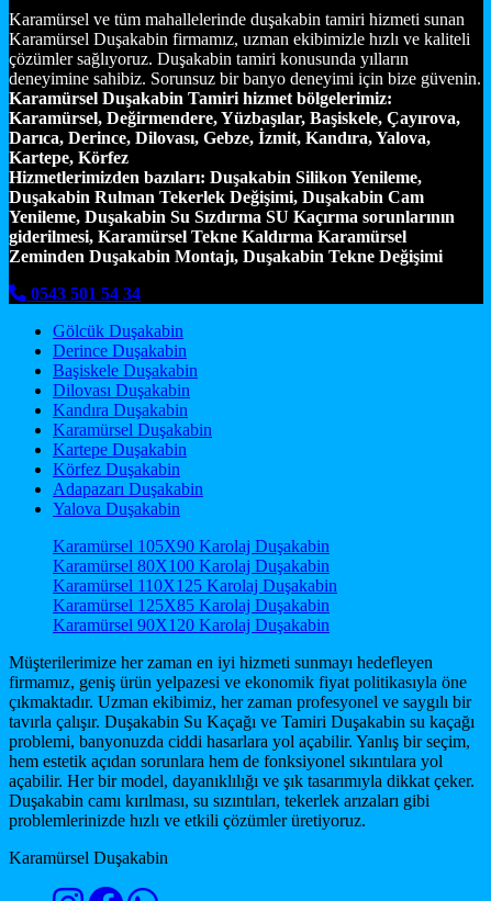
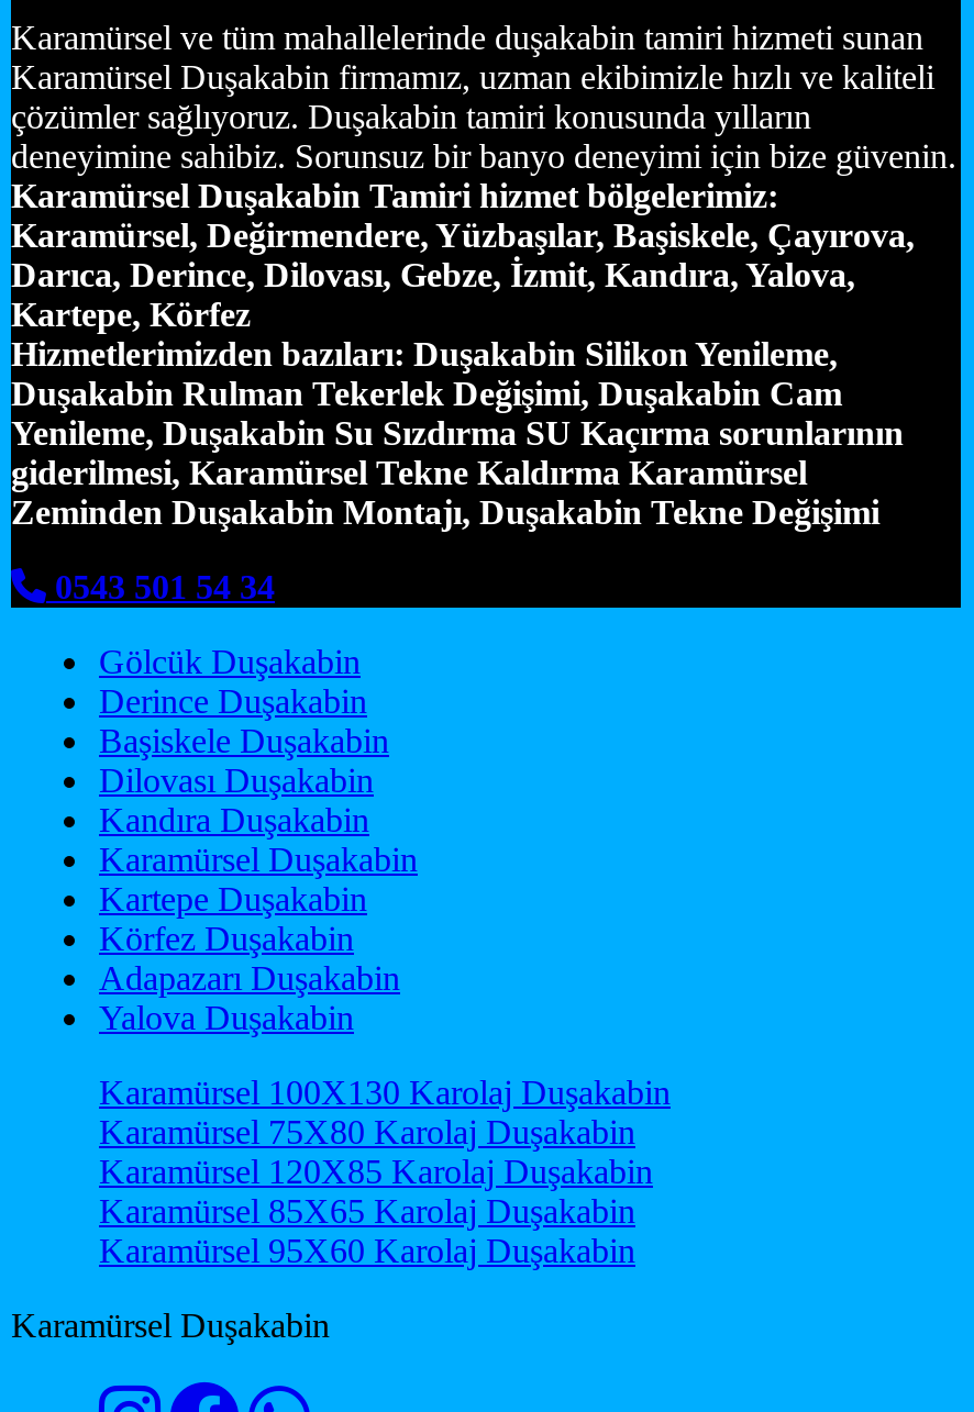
- Karamürsel 105X90 Karolaj Duşakabin
- Karamürsel 80X100 Karolaj Duşakabin
- Karamürsel 110X125 Karolaj Duşakabin
- Karamürsel 125X85 Karolaj Duşakabin
- Karamürsel 90X120 Karolaj Duşakabin
- Müşterilerimize her zaman en iyi hizmeti sunmayı hedefleyen
- firmamız, geniş ürün yelpazesi ve ekonomik fiyat politikasıyla öne
- çıkmaktadır. Uzman ekibimiz, her zaman profesyonel ve saygılı bir
- tavırla çalışır. Duşakabin Su Kaçağı ve Tamiri Duşakabin su kaçağı
- problemi, banyonuzda ciddi hasarlara yol açabilir. Yanlış bir seçim,
- hem estetik açıdan sorunlara hem de fonksiyonel sıkıntılara yol
- açabilir. Her bir model, dayanıklılığı ve şık tasarımıyla dikkat çeker.
- Duşakabin camı kırılması, su sızıntıları, tekerlek arızaları gibi
- problemlerinizde hızlı ve etkili çözümler üretiyoruz.
+ Karamürsel 100X130 Karolaj Duşakabin
+ Karamürsel 75X80 Karolaj Duşakabin
+ Karamürsel 120X85 Karolaj Duşakabin
+ Karamürsel 85X65 Karolaj Duşakabin
+ Karamürsel 95X60 Karolaj Duşakabin
